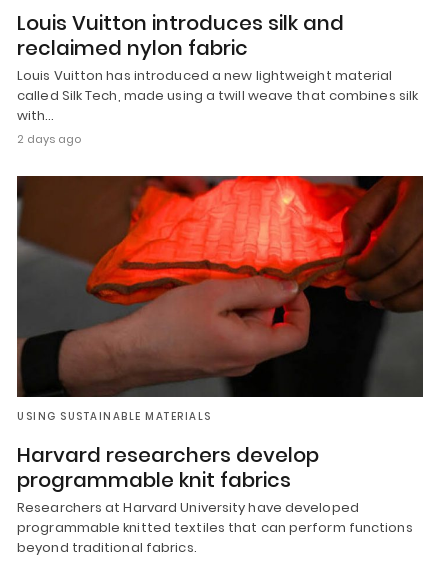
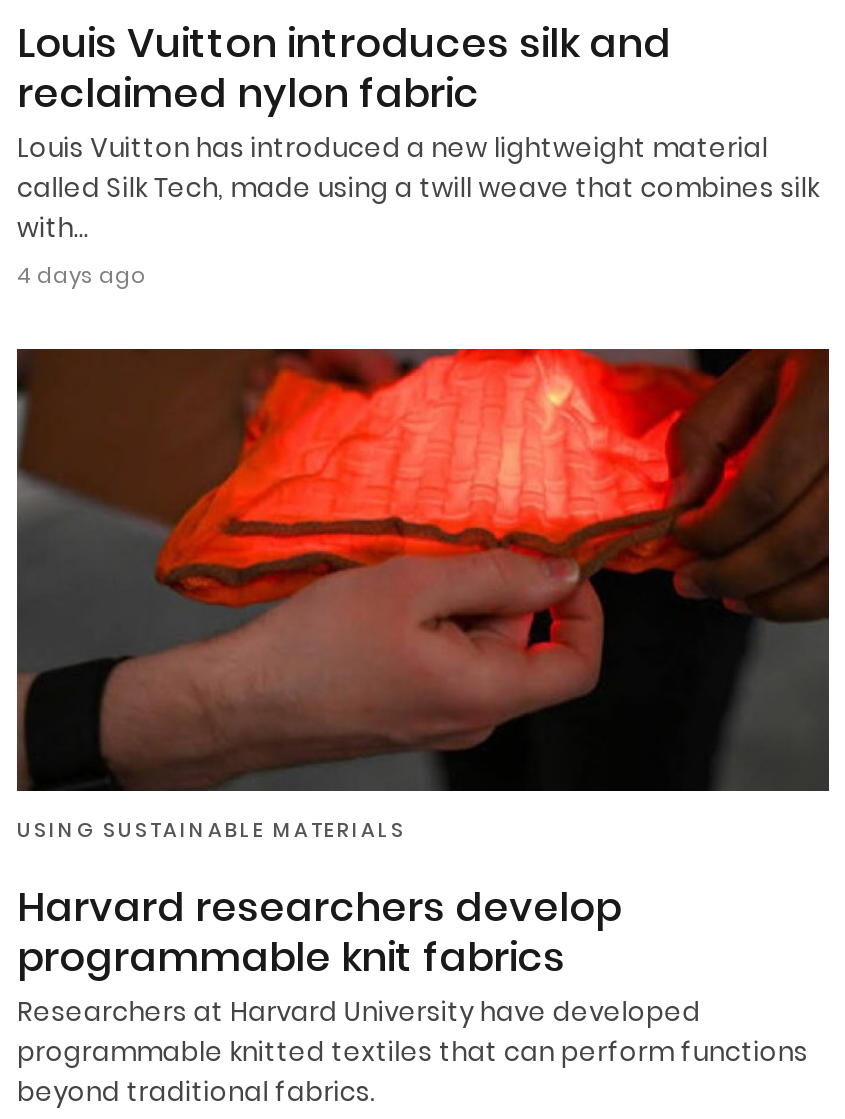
- 2 days ago
+ 4 days ago
